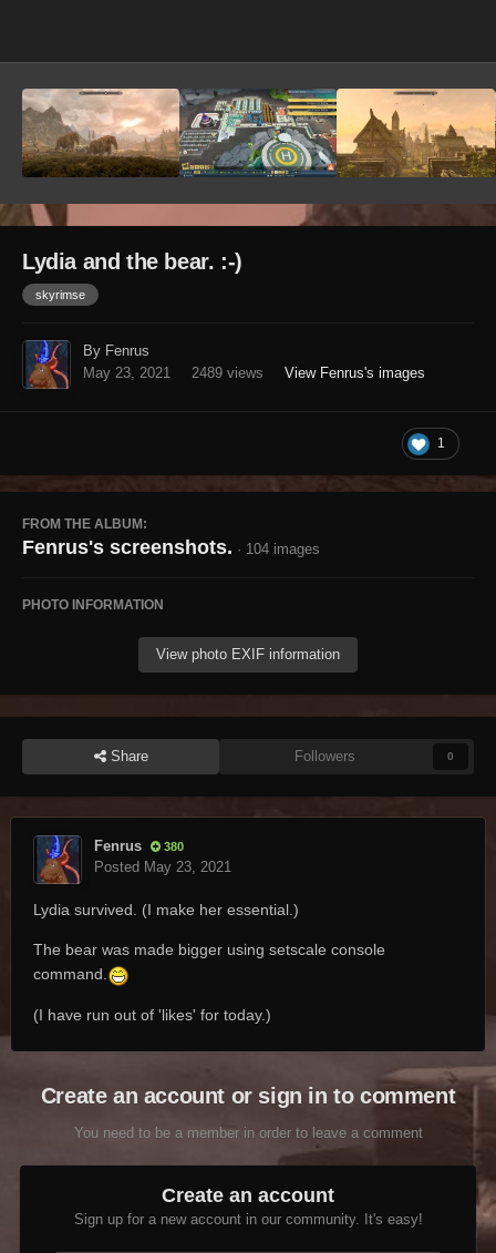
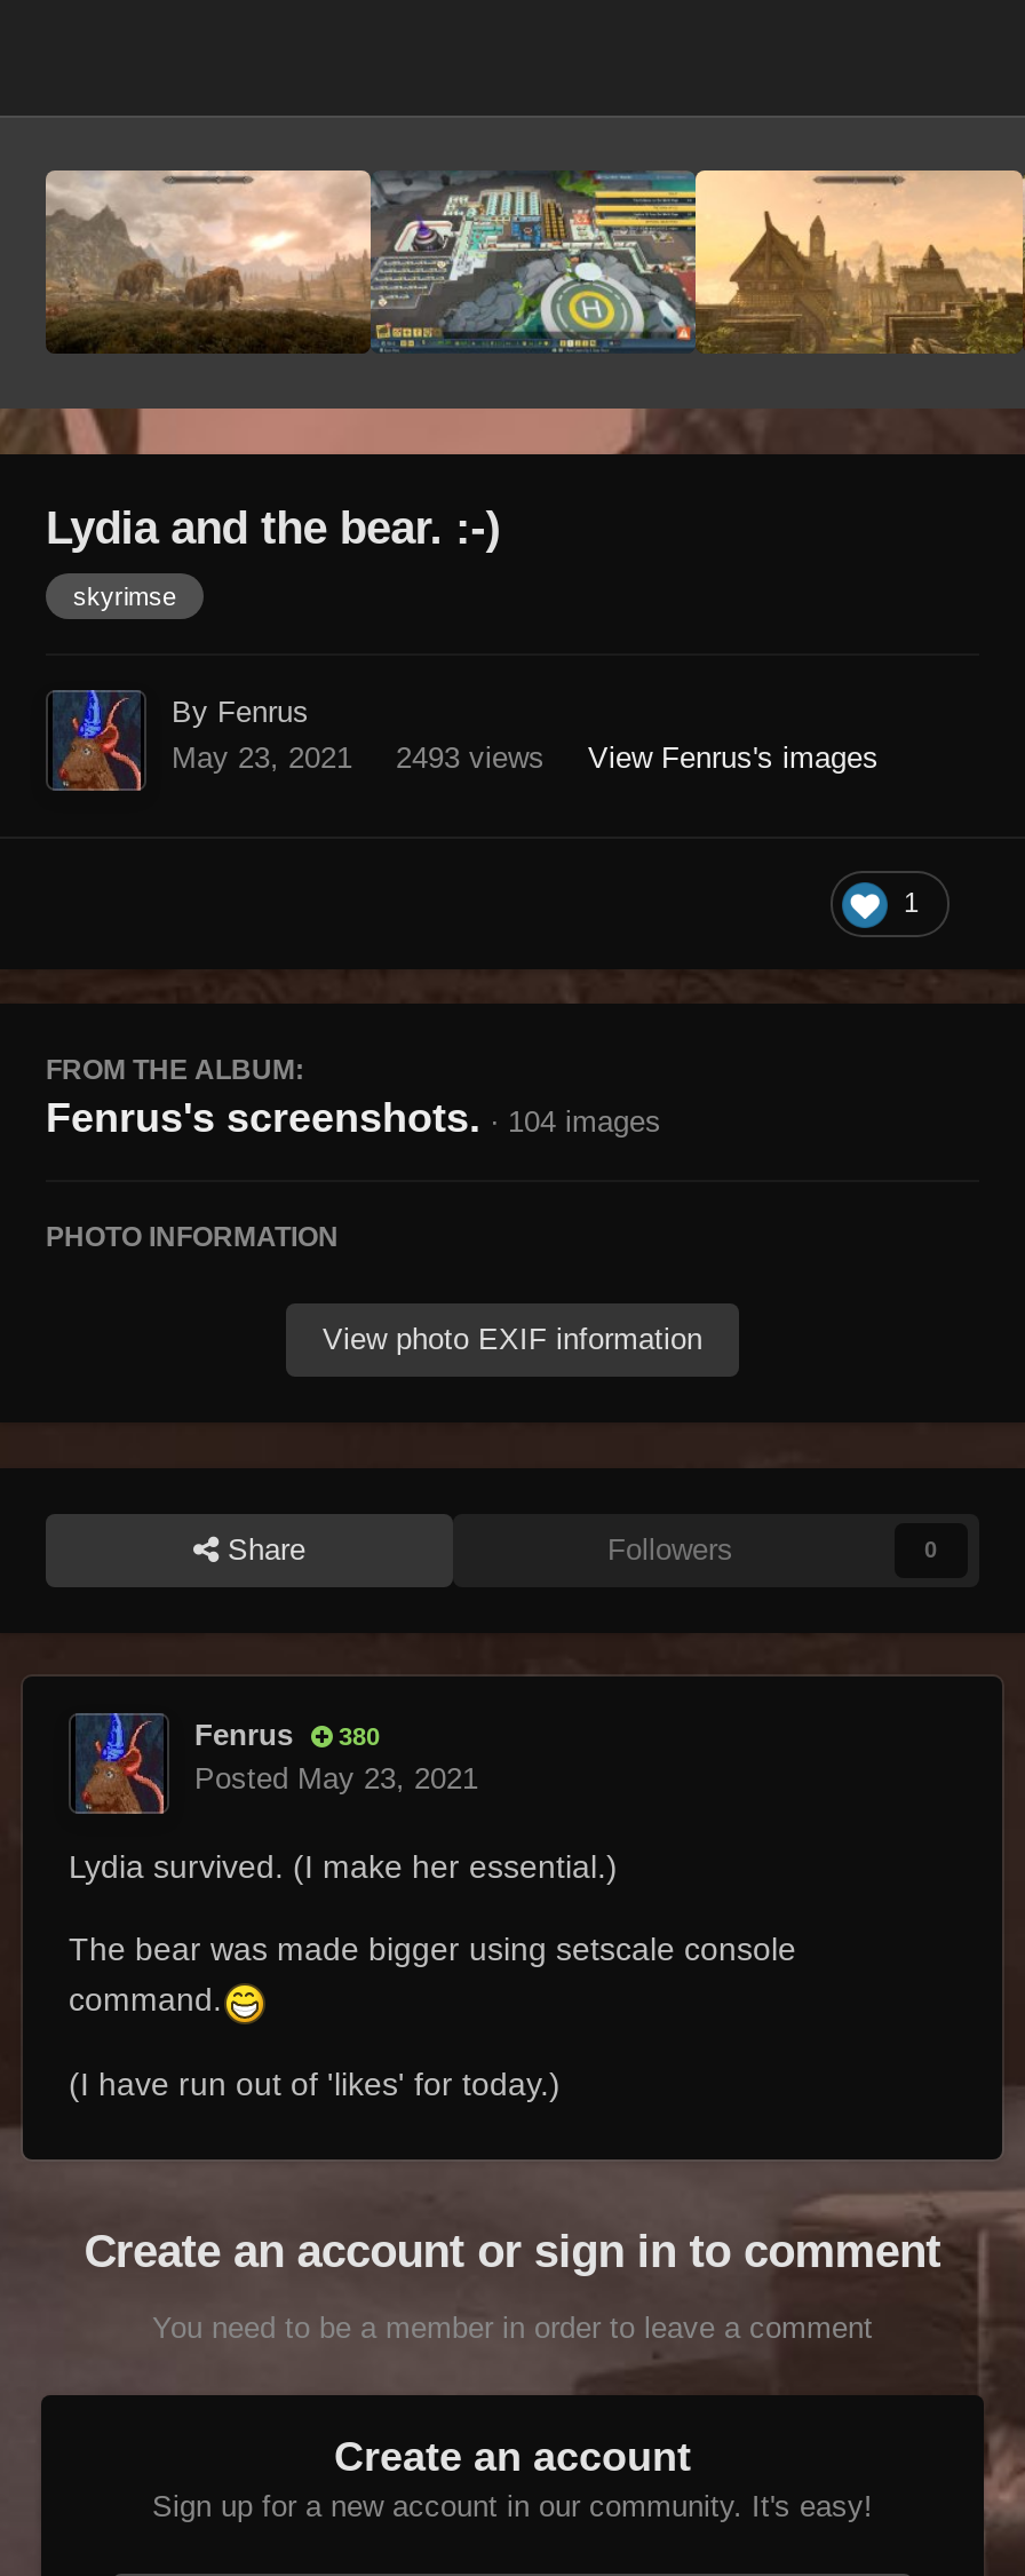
- May 23, 2021 2489 views View Fenrus's images
+ May 23, 2021 2493 views View Fenrus's images
